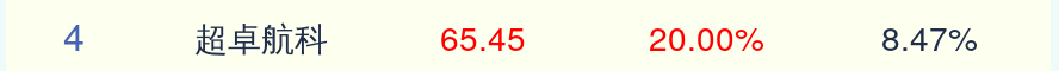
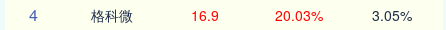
- 超卓航科
- 65.45
- 20.00%
- 8.47%
+ 格科微
+ 16.9
+ 20.03%
+ 3.05%
